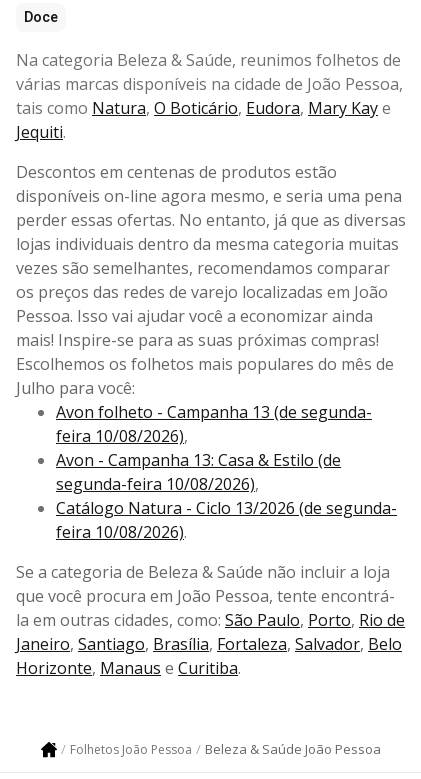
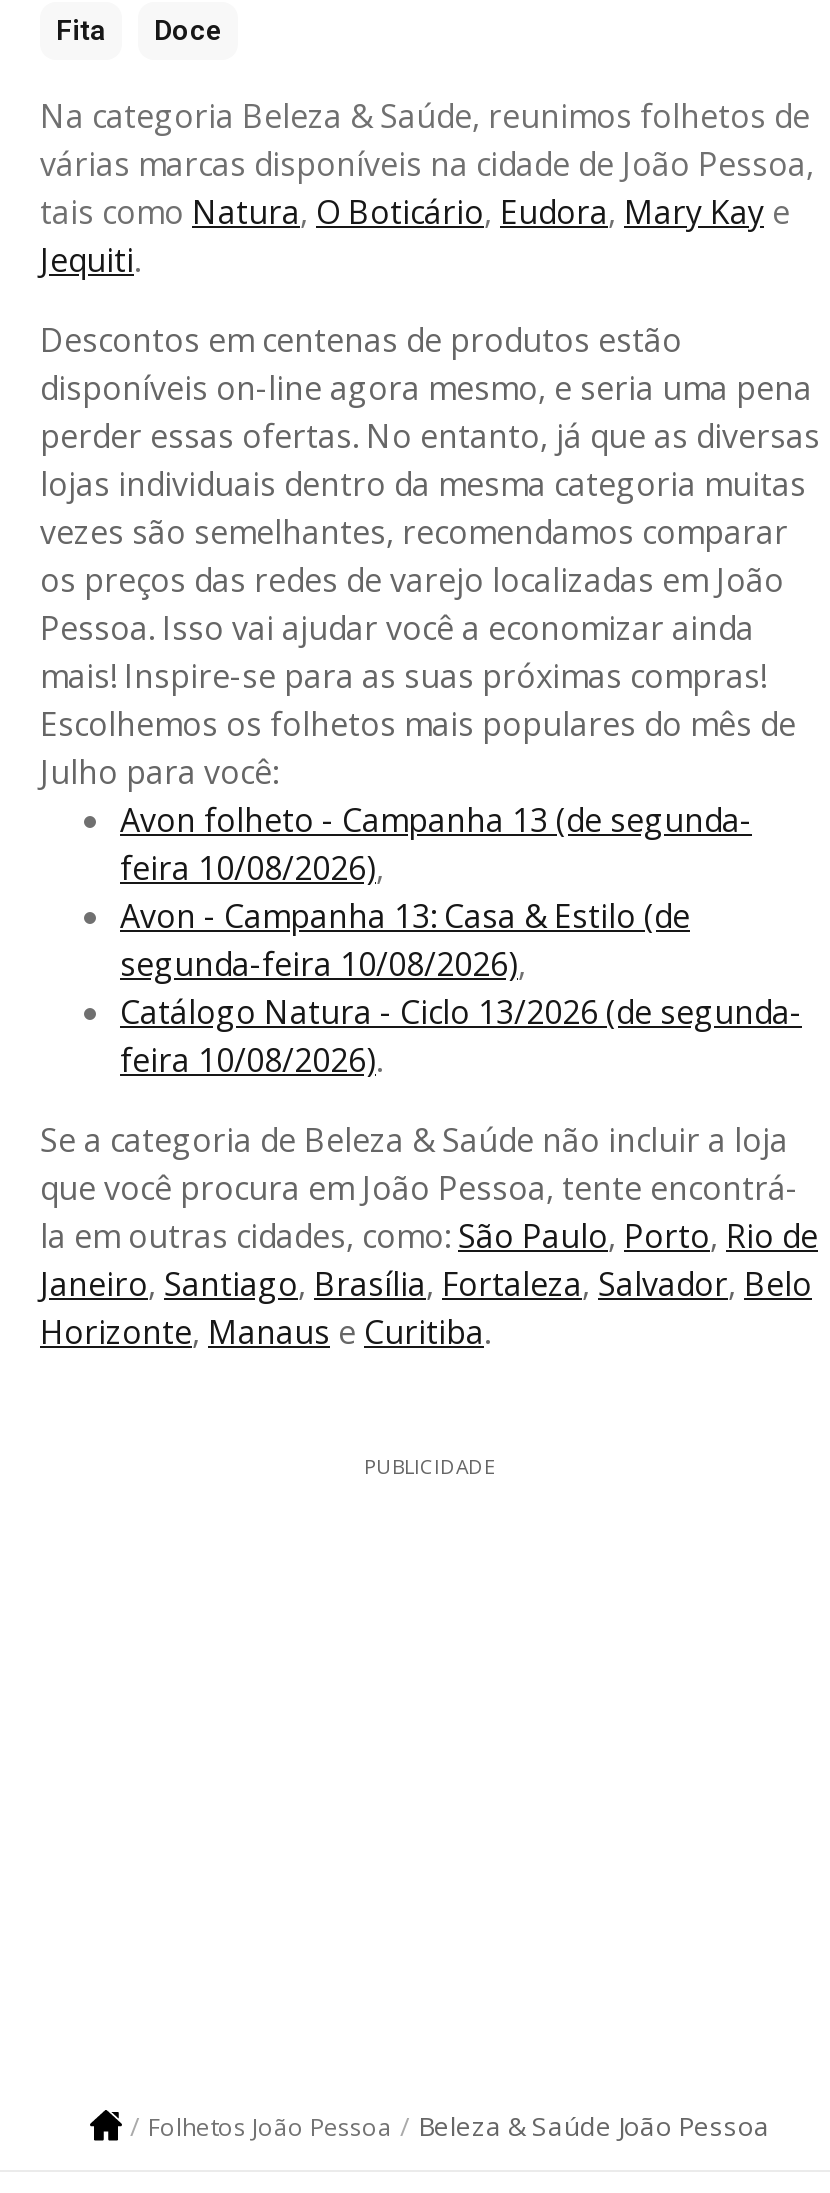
+ Fita

+ PUBLICIDADE
